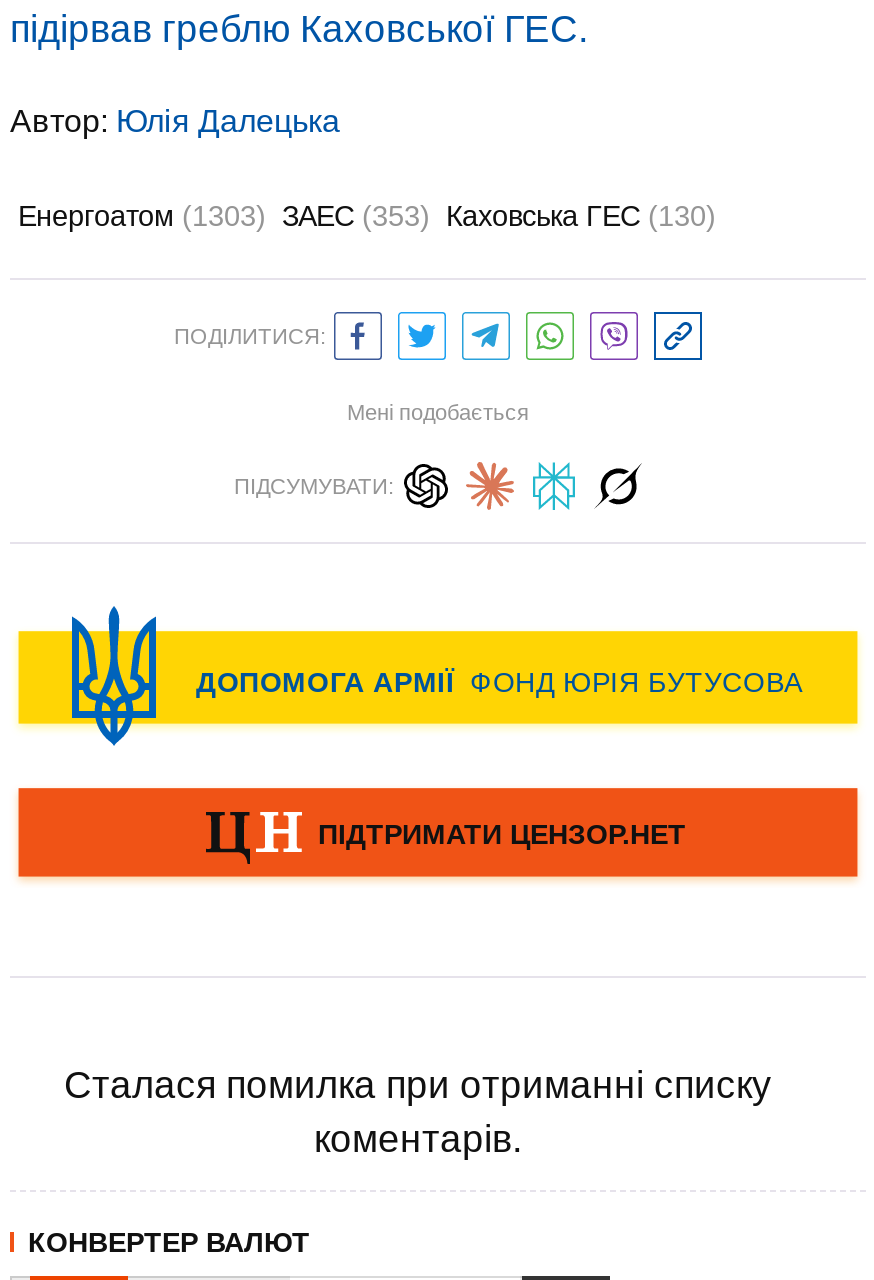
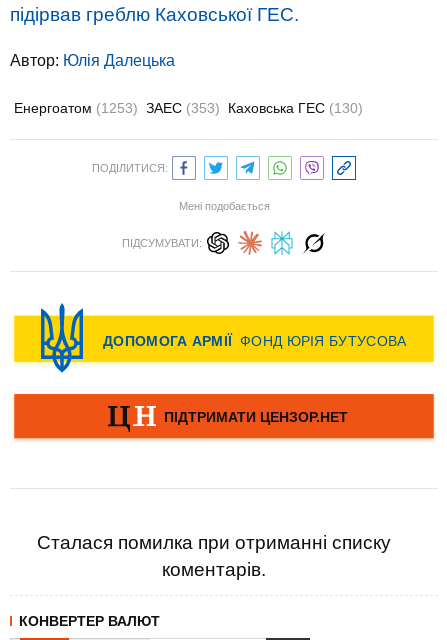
- Енергоатом (1303) ЗАЕС (353) Каховська ГЕС (130)
+ Енергоатом (1253) ЗАЕС (353) Каховська ГЕС (130)
